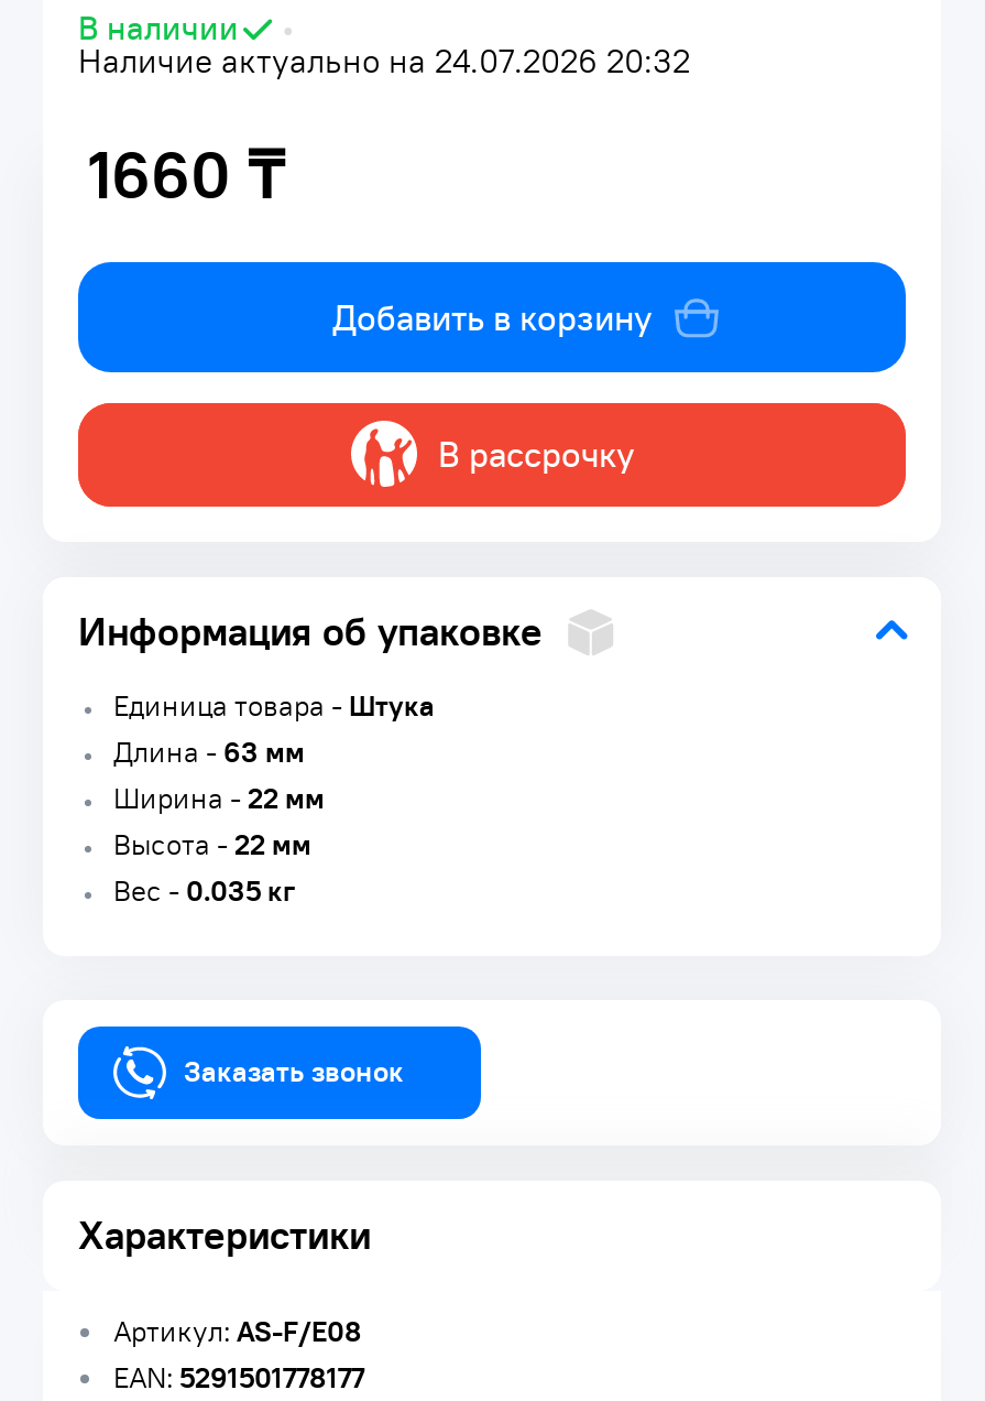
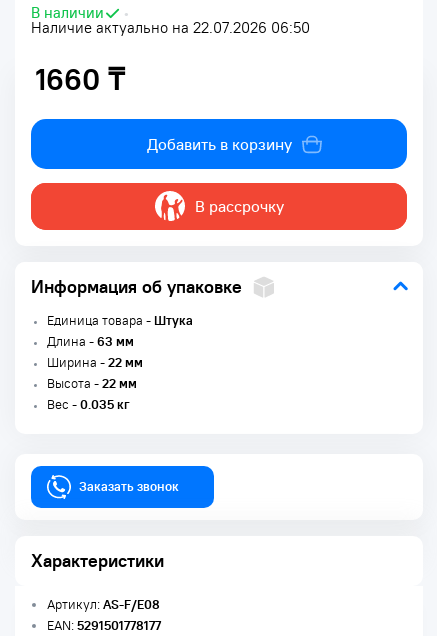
- Наличие актуально на 24.07.2026 20:32
+ Наличие актуально на 22.07.2026 06:50
